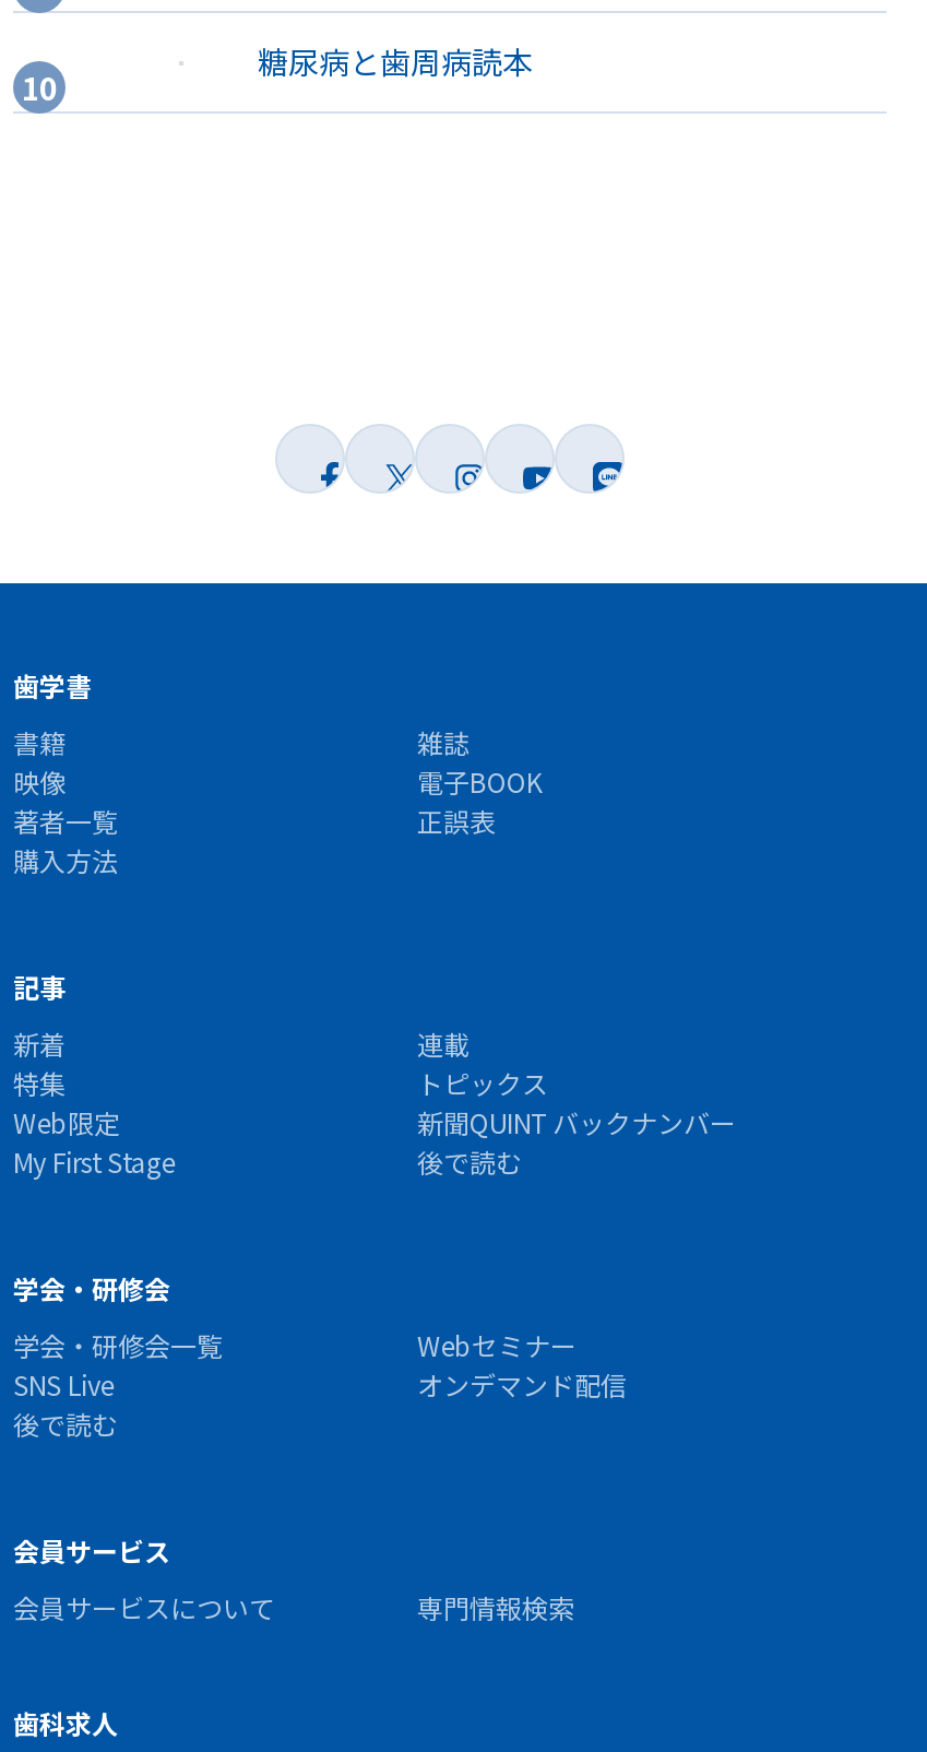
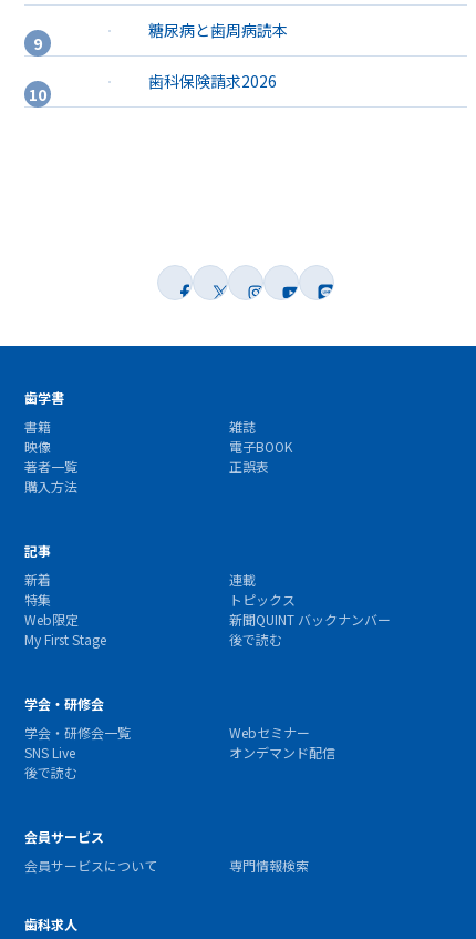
+ 歯科保険請求2026
